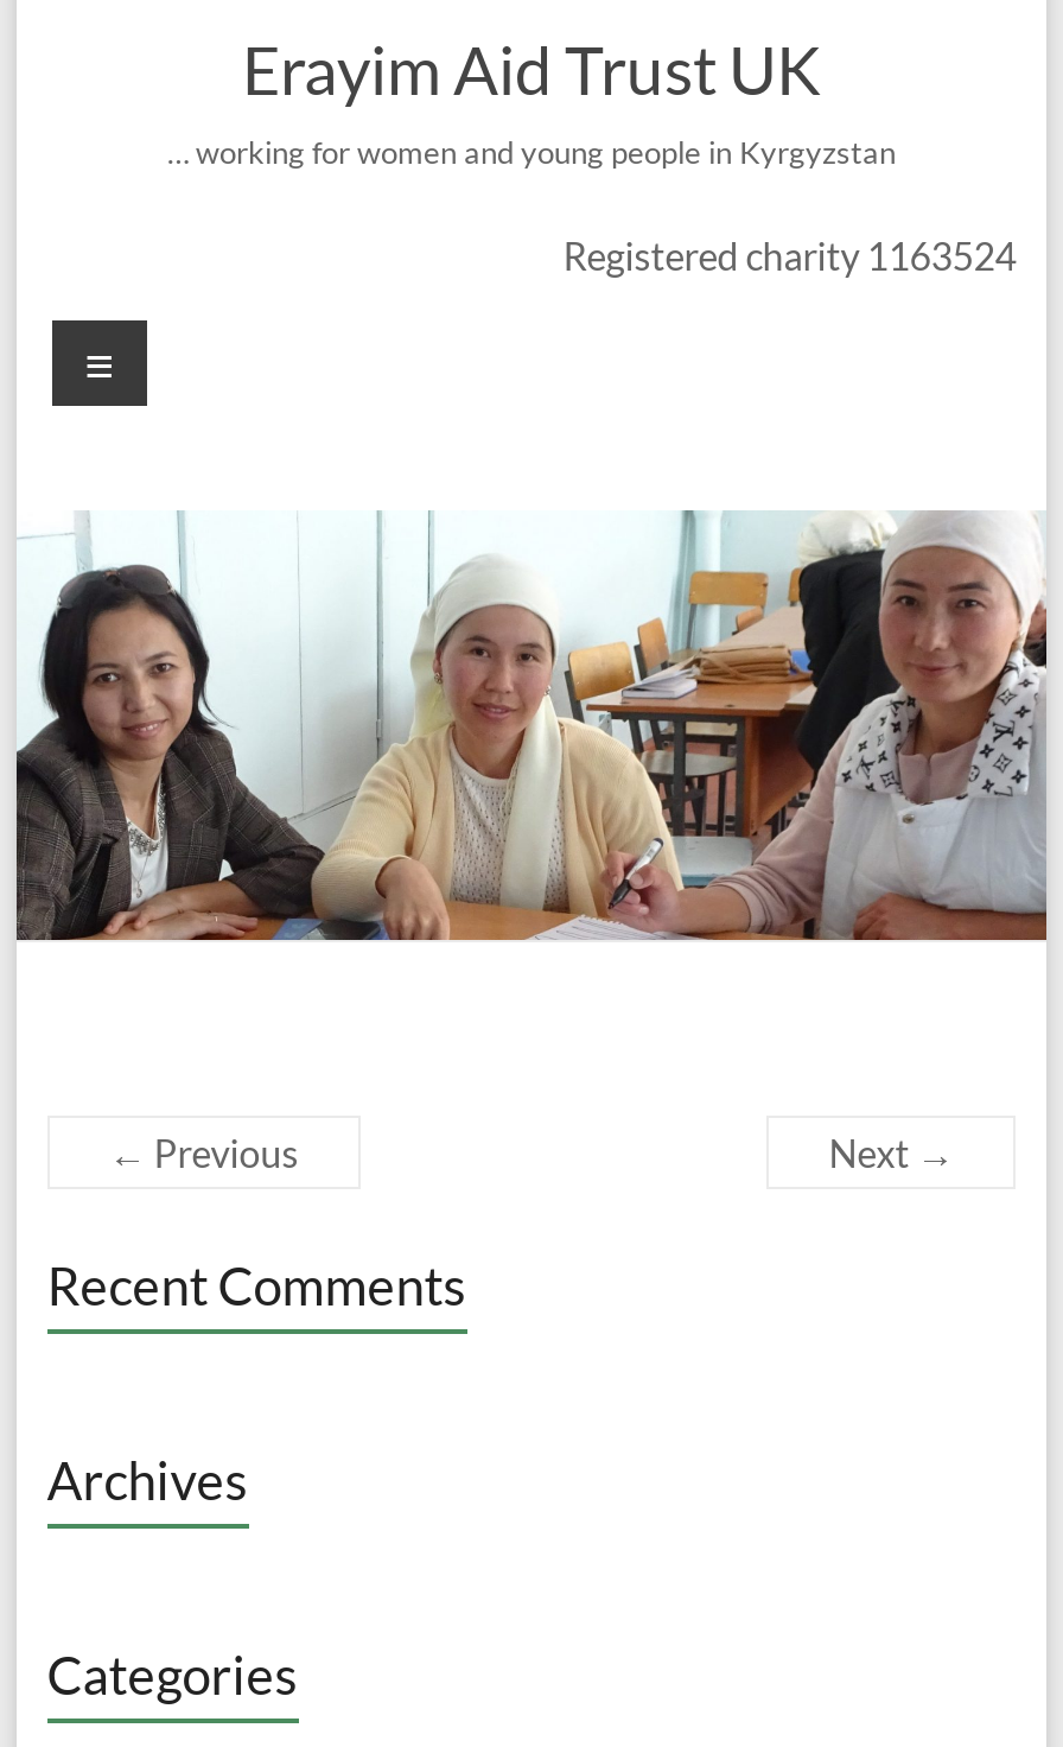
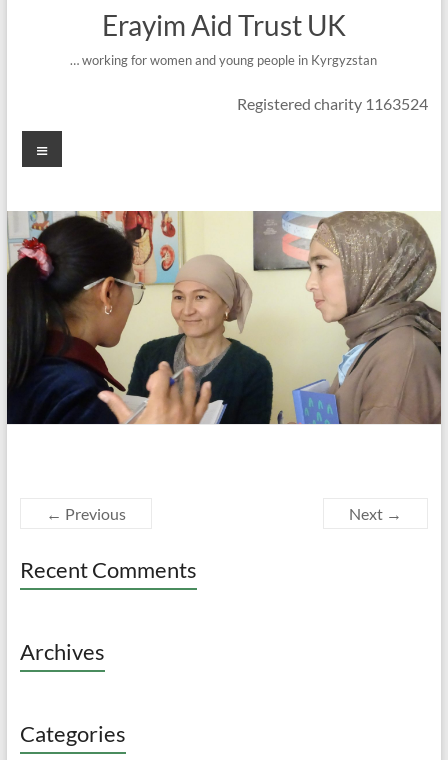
- [image]
+ [image]
